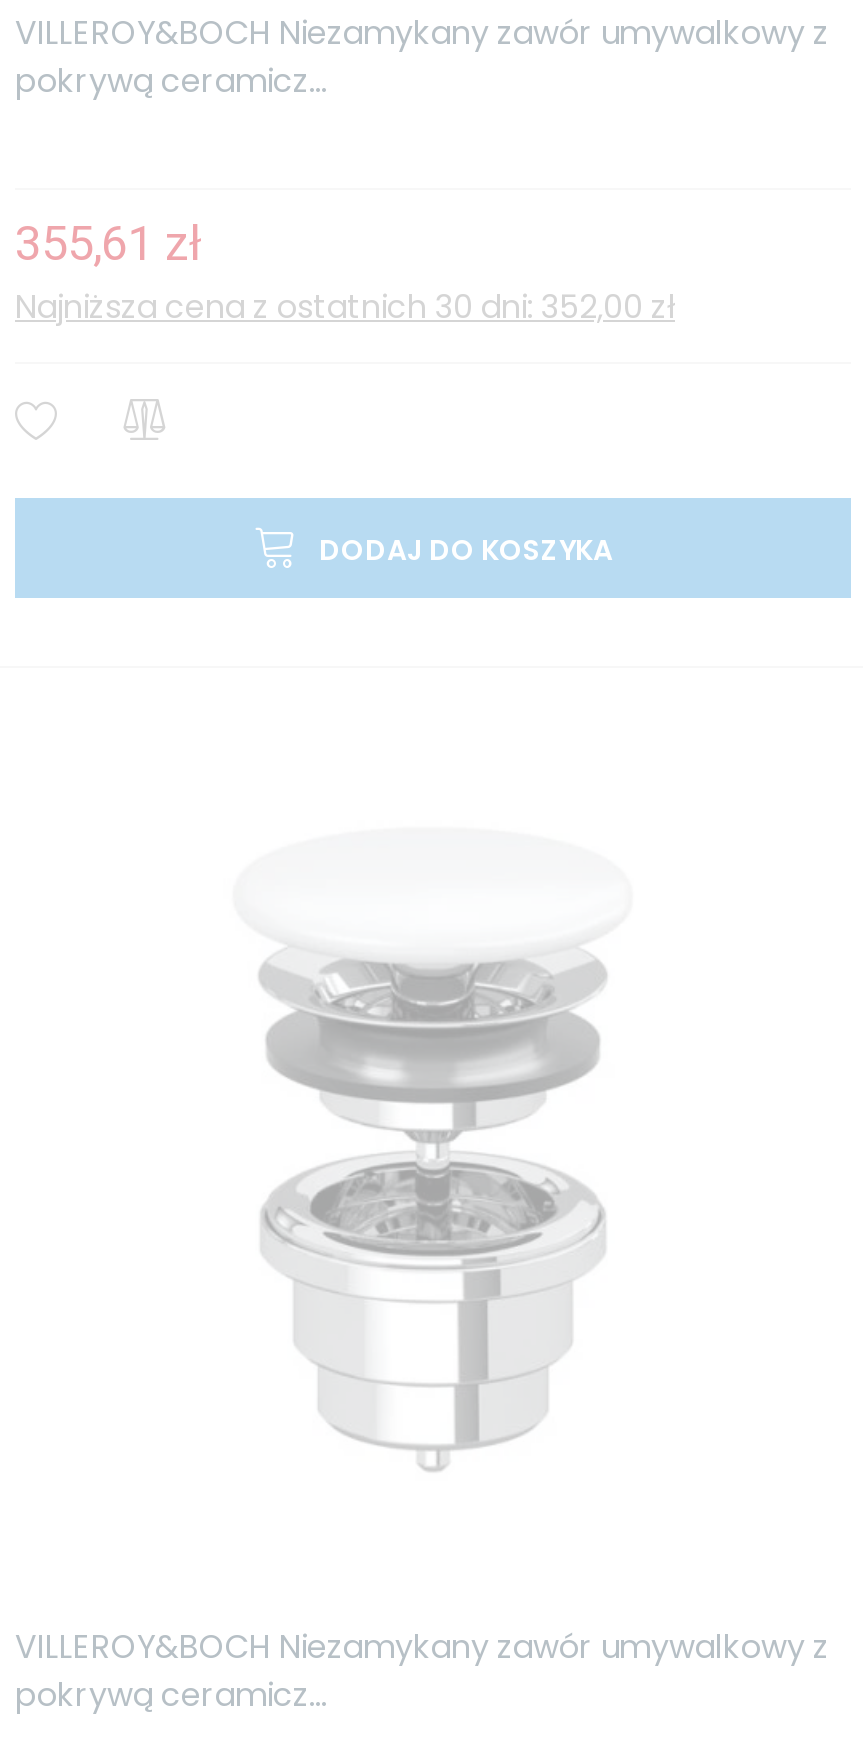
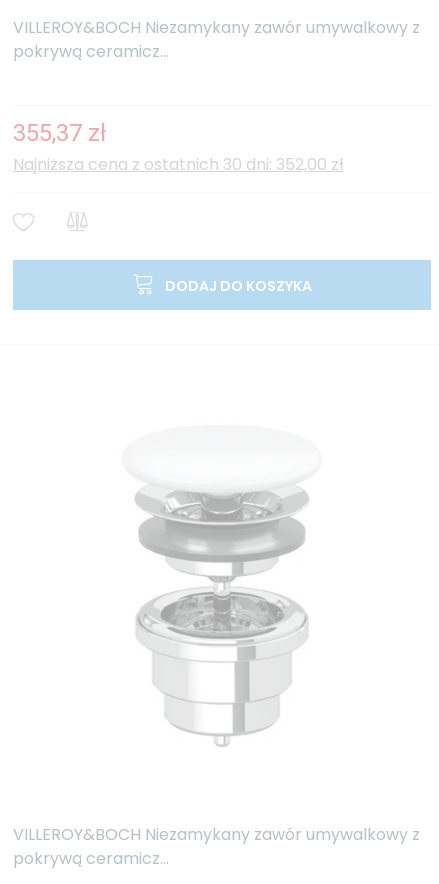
- 355,61 zł
+ 355,37 zł
